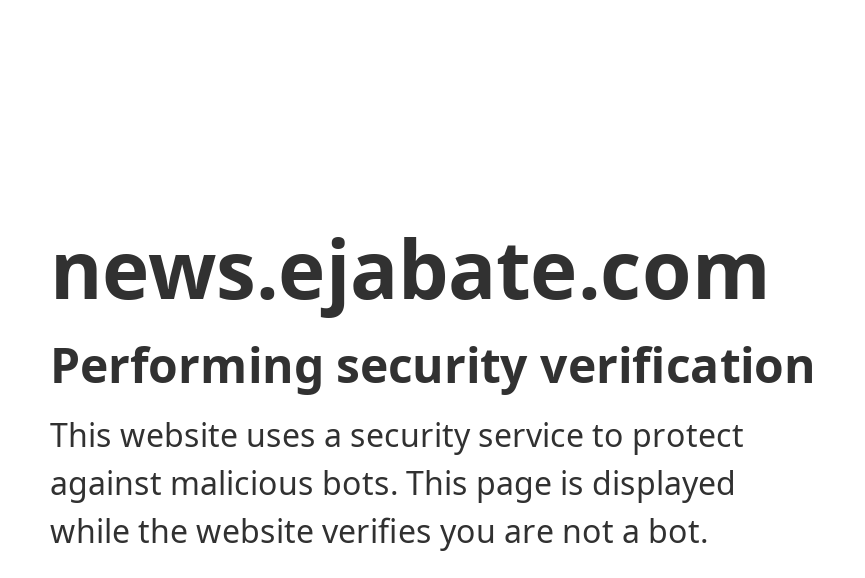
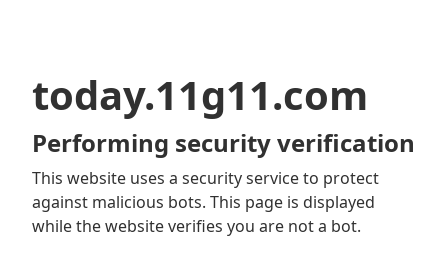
- news.ejabate.com
+ today.11g11.com
